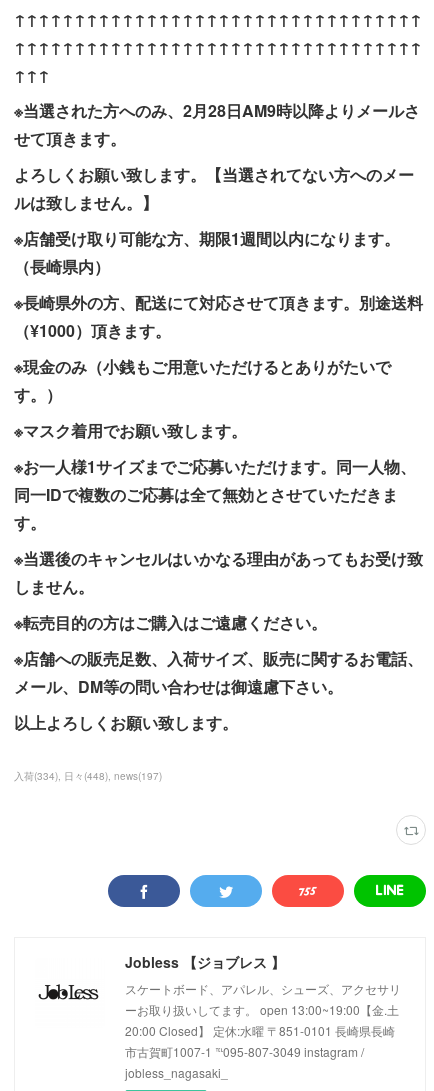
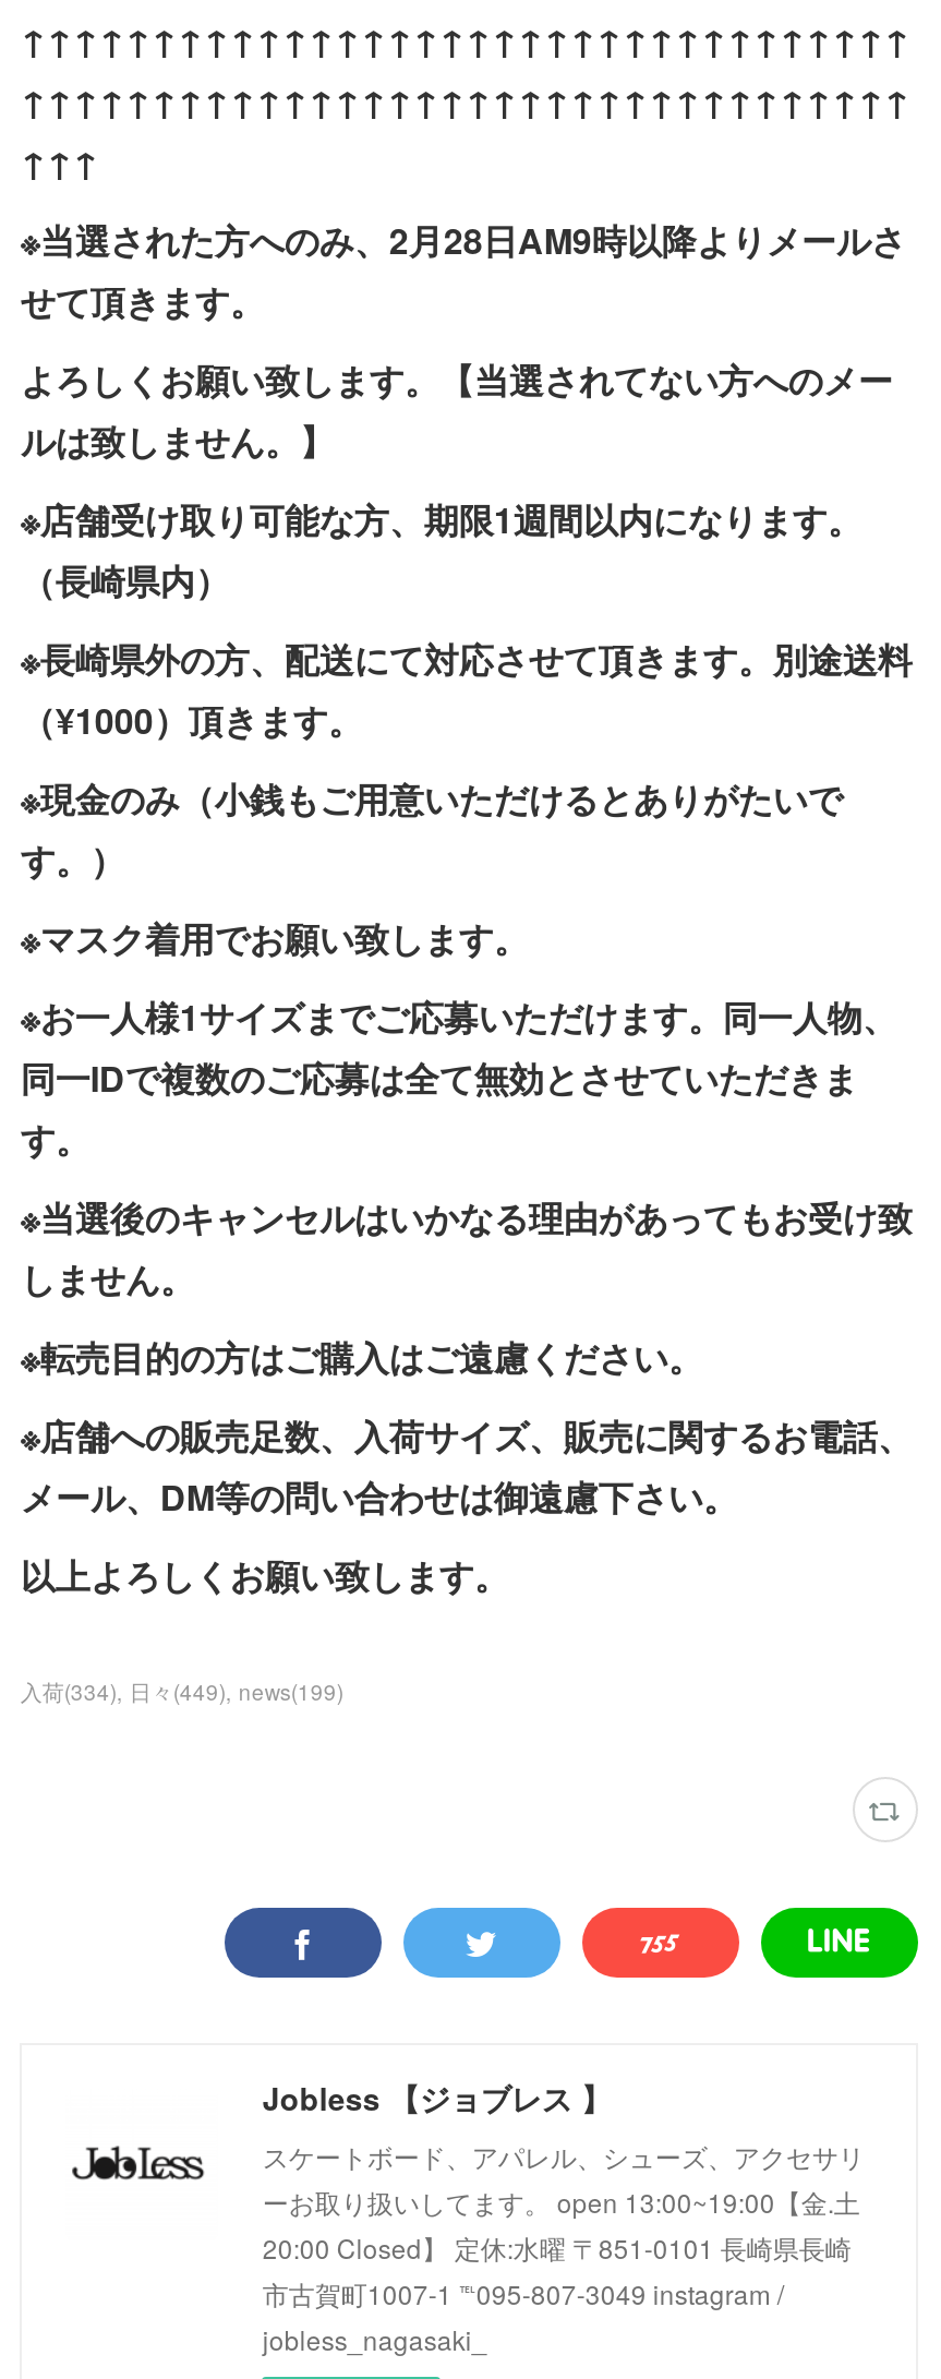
- 入荷(334) 日々(448) news(197)
+ 入荷(334) 日々(449) news(199)
